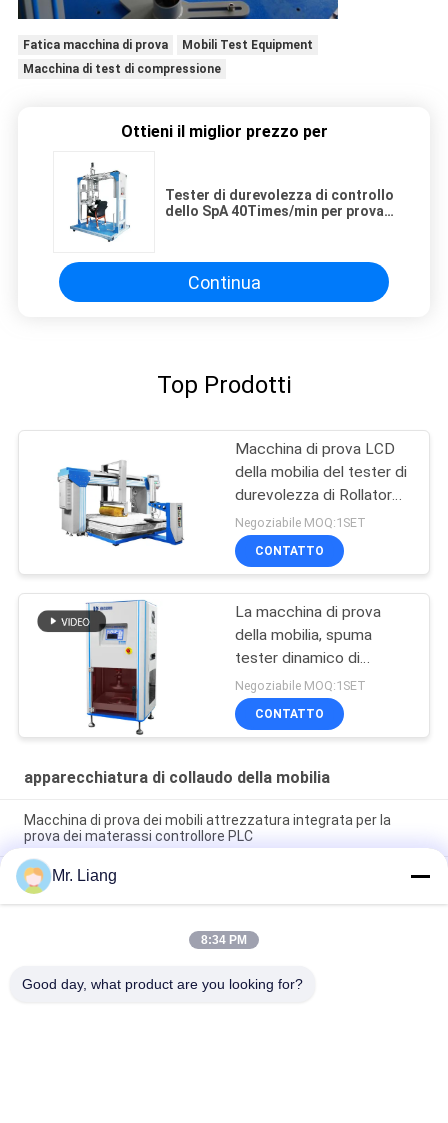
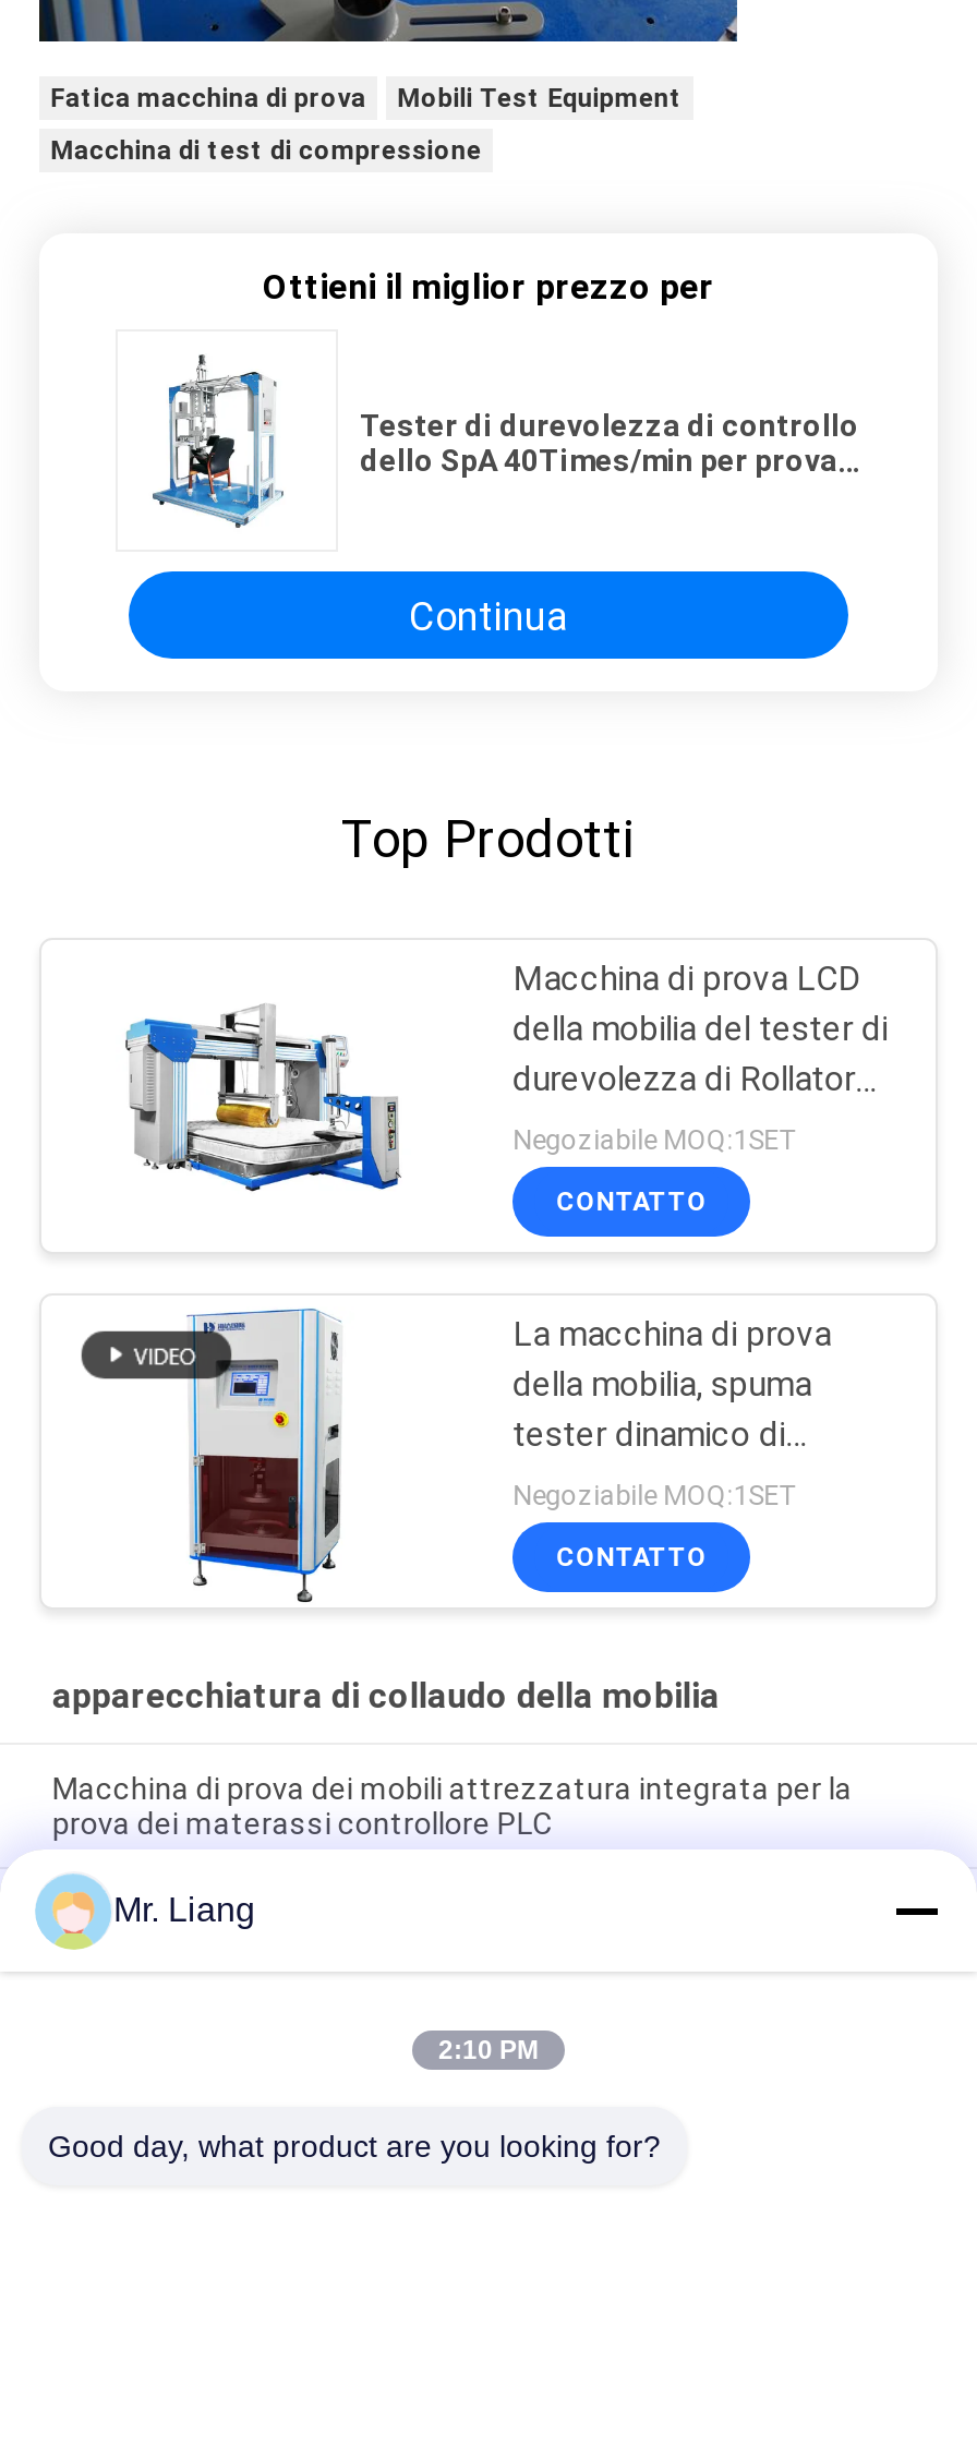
- 8:34 PM
+ 2:10 PM
